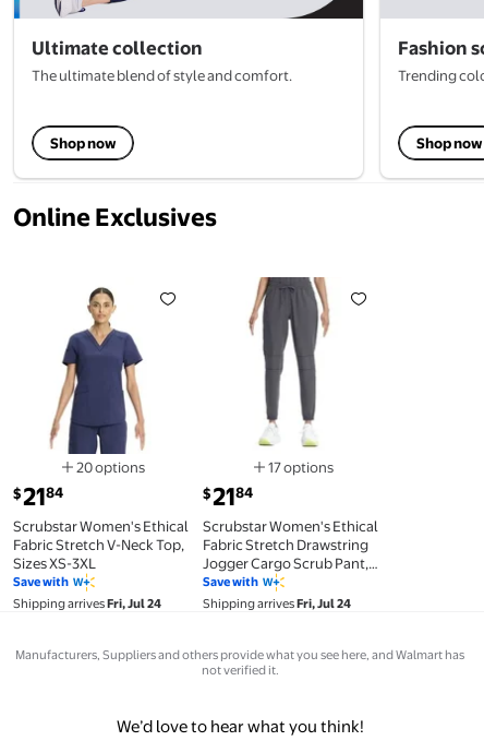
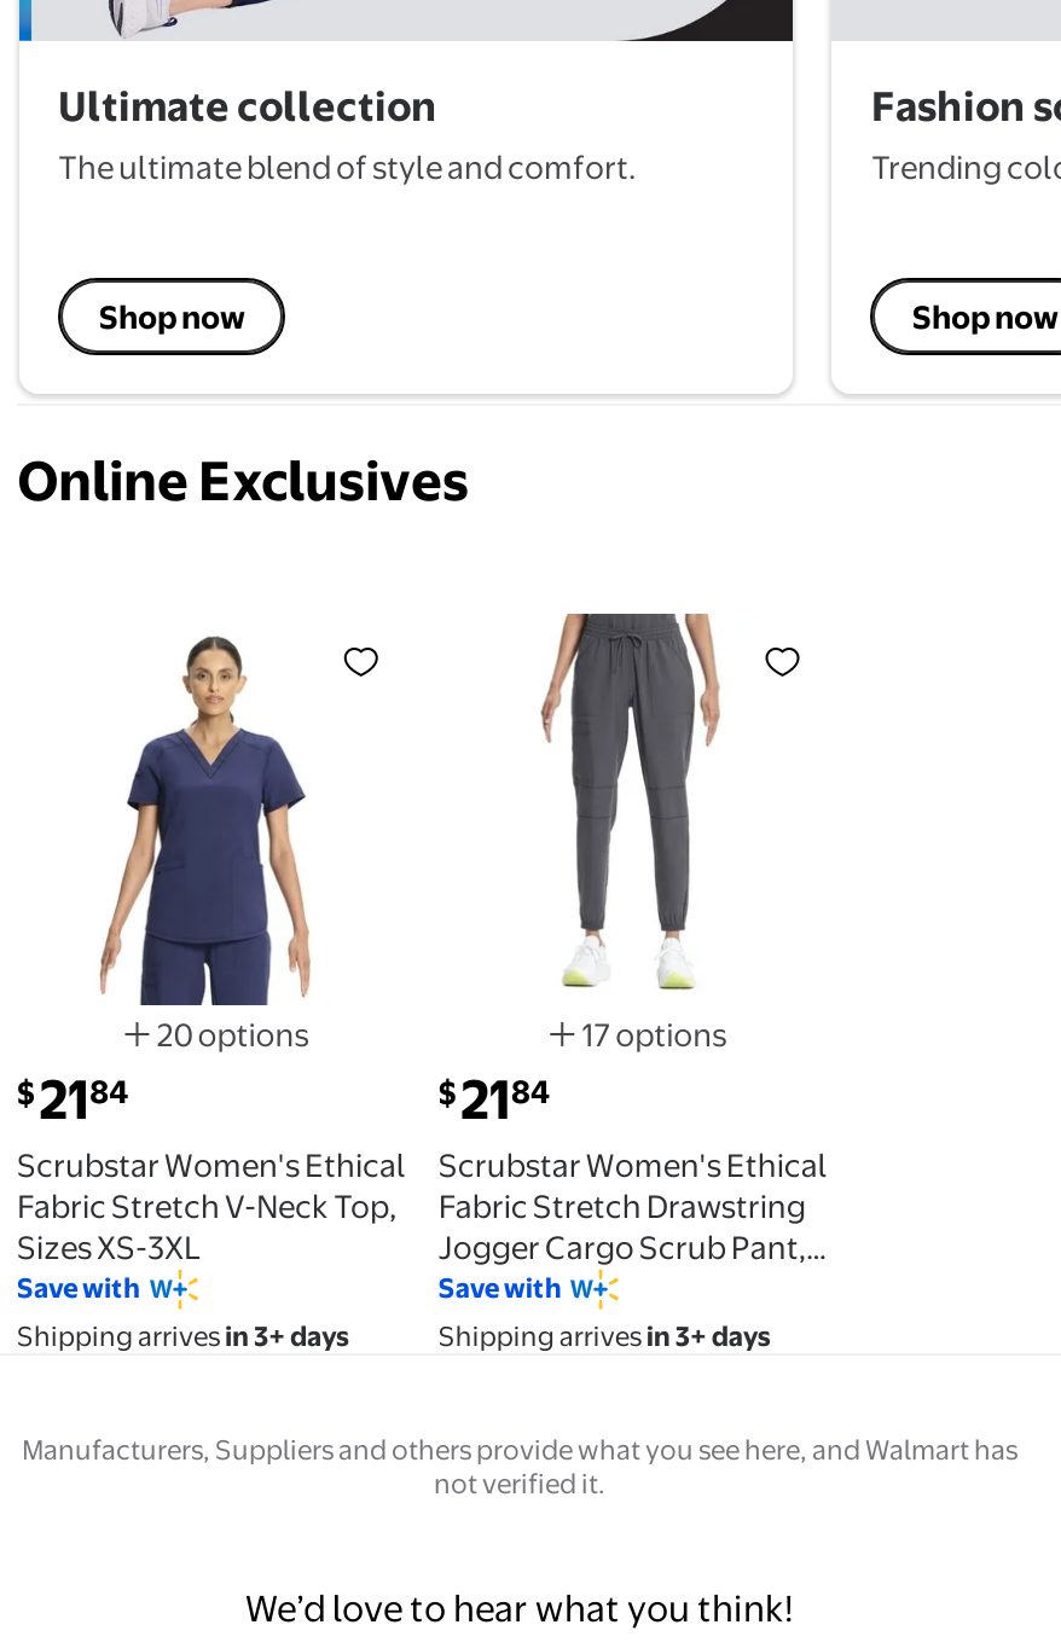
- Shipping arrives Fri, Jul 24
+ Shipping arrives in 3+ days

- Shipping arrives Fri, Jul 24
+ Shipping arrives in 3+ days
